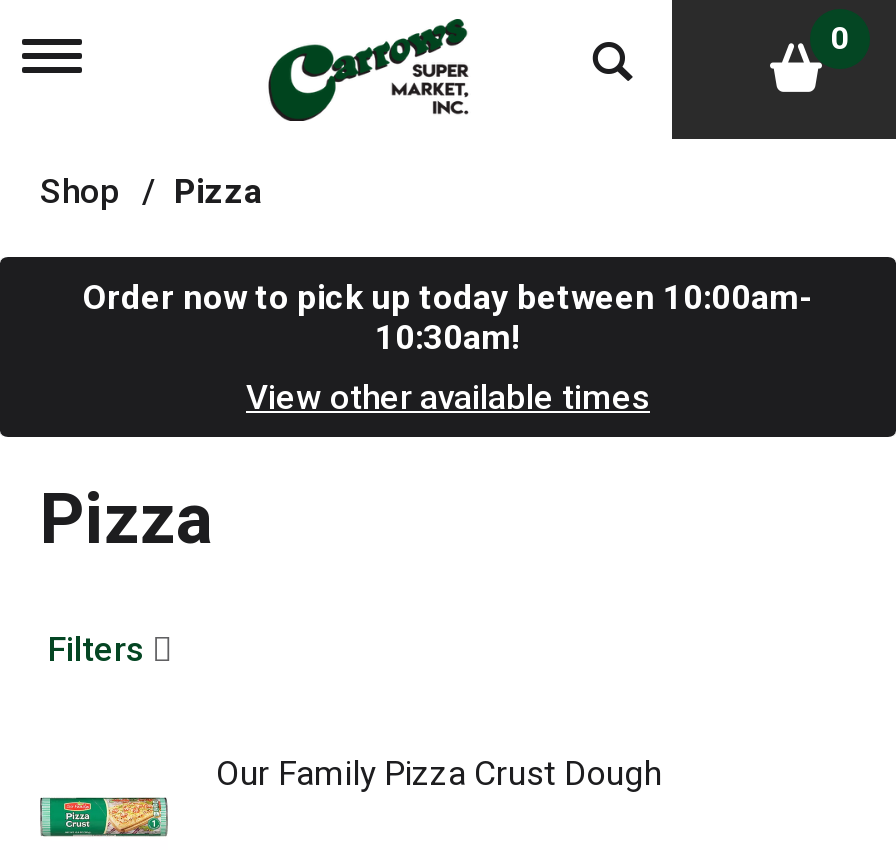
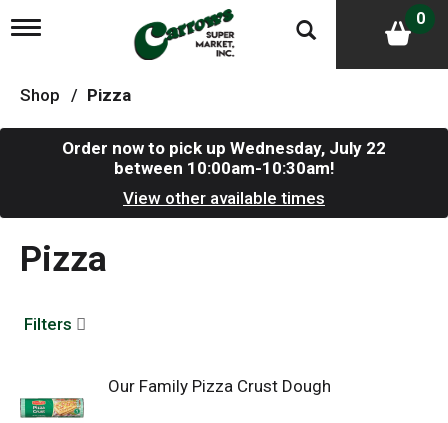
- Order now to pick up today between 10:00am-
- 10:30am!
+ Order now to pick up Wednesday, July 22
+ between 10:00am-10:30am!
